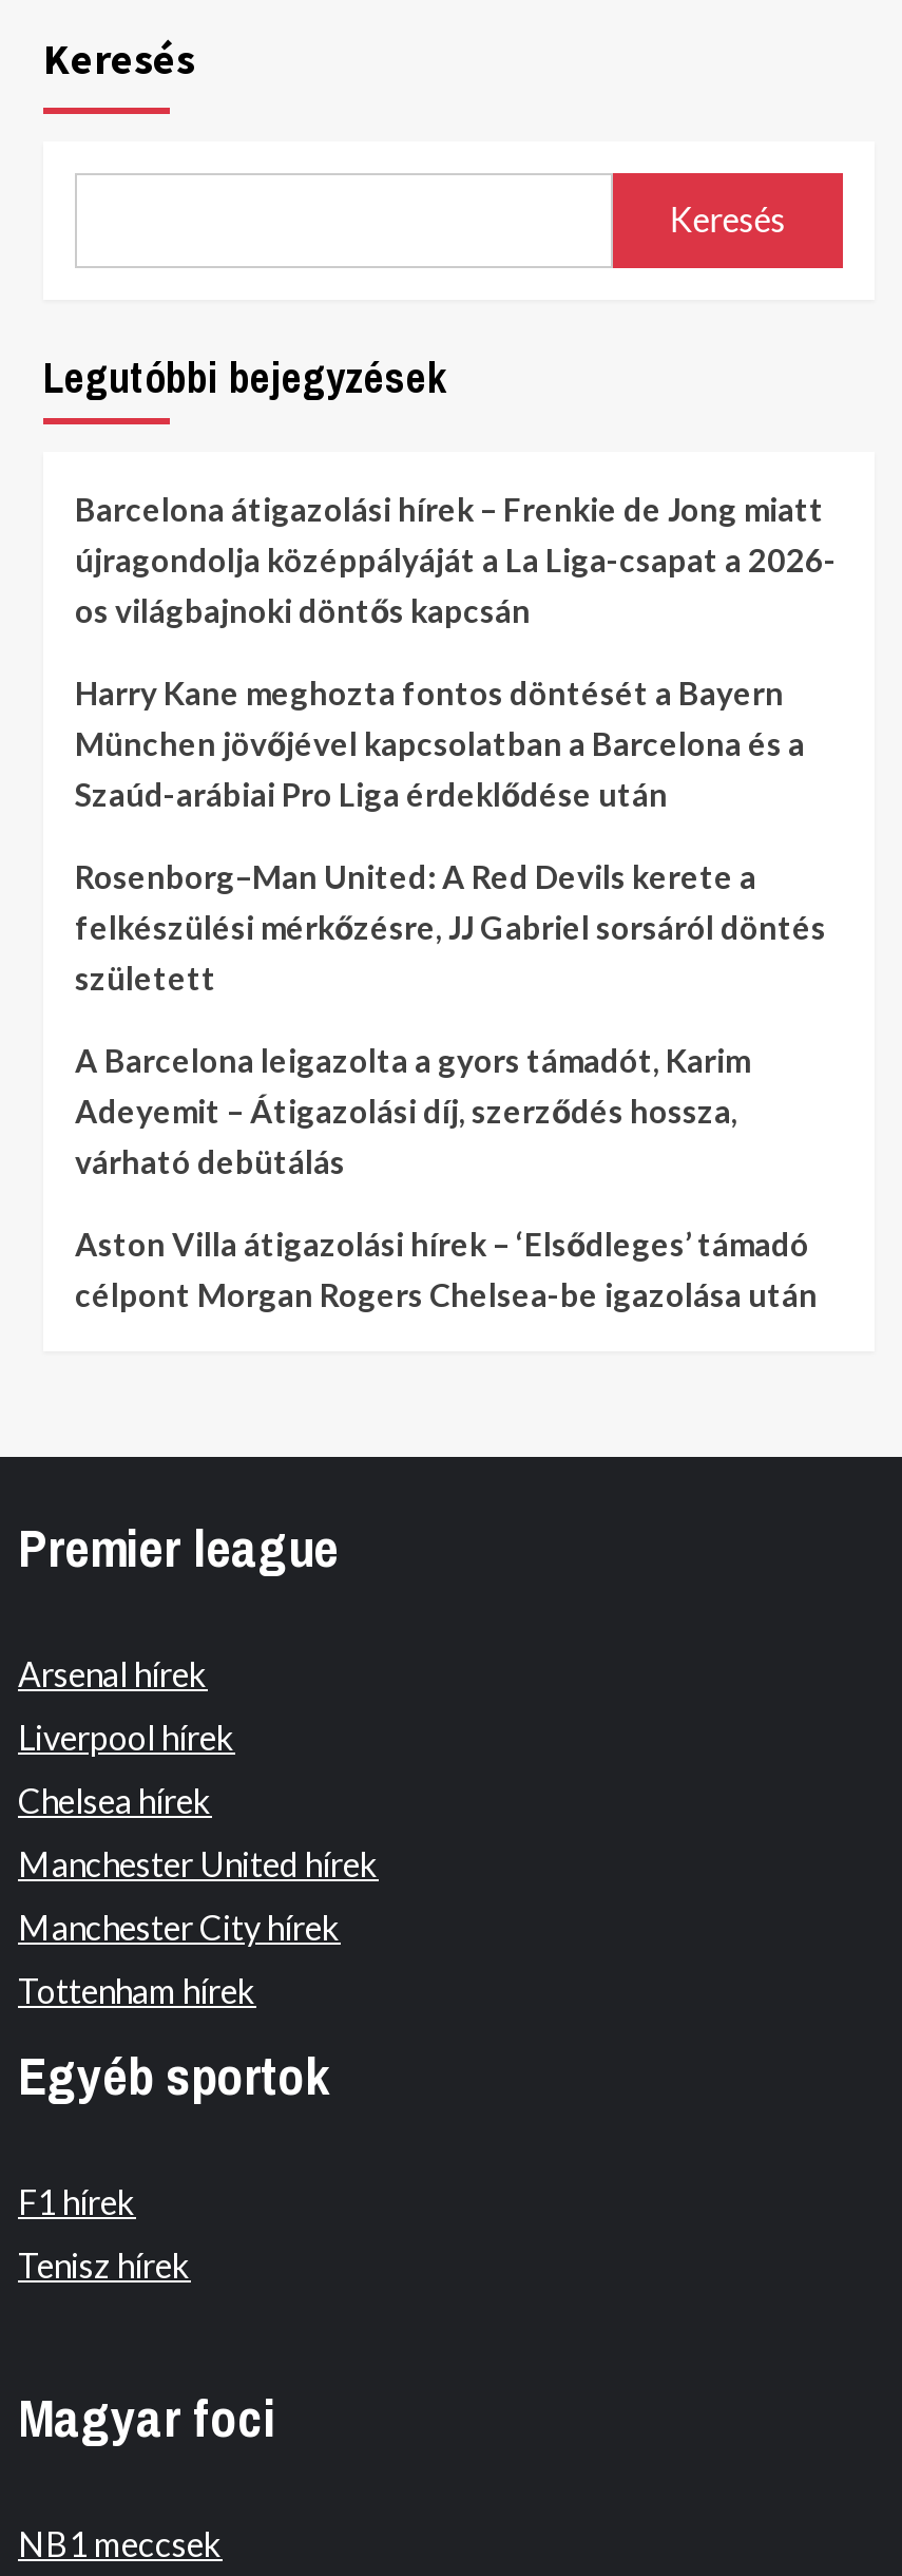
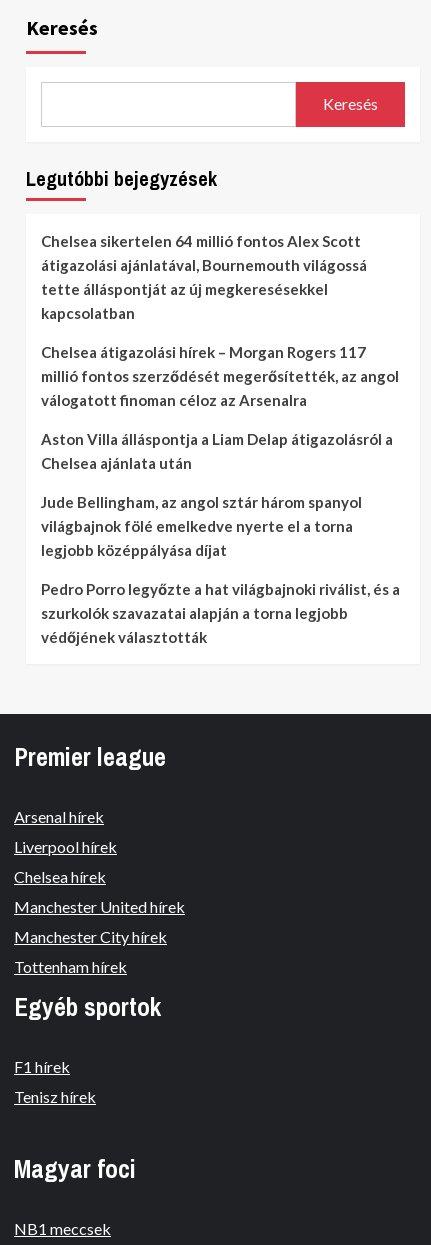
- Barcelona átigazolási hírek – Frenkie de Jong miatt
- újragondolja középpályáját a La Liga-csapat a 2026-
- os világbajnoki döntős kapcsán
+ Chelsea sikertelen 64 millió fontos Alex Scott
+ átigazolási ajánlatával, Bournemouth világossá
+ tette álláspontját az új megkeresésekkel
+ kapcsolatban

- Harry Kane meghozta fontos döntését a Bayern
- München jövőjével kapcsolatban a Barcelona és a
- Szaúd-arábiai Pro Liga érdeklődése után
+ Chelsea átigazolási hírek – Morgan Rogers 117
+ millió fontos szerződését megerősítették, az angol
+ válogatott finoman céloz az Arsenalra

- Rosenborg–Man United: A Red Devils kerete a
- felkészülési mérkőzésre, JJ Gabriel sorsáról döntés
- született
+ Aston Villa álláspontja a Liam Delap átigazolásról a
+ Chelsea ajánlata után

- A Barcelona leigazolta a gyors támadót, Karim
- Adeyemit – Átigazolási díj, szerződés hossza,
- várható debütálás
+ Jude Bellingham, az angol sztár három spanyol
+ világbajnok fölé emelkedve nyerte el a torna
+ legjobb középpályása díjat

- Aston Villa átigazolási hírek – ‘Elsődleges’ támadó
- célpont Morgan Rogers Chelsea-be igazolása után
+ Pedro Porro legyőzte a hat világbajnoki riválist, és a
+ szurkolók szavazatai alapján a torna legjobb
+ védőjének választották
